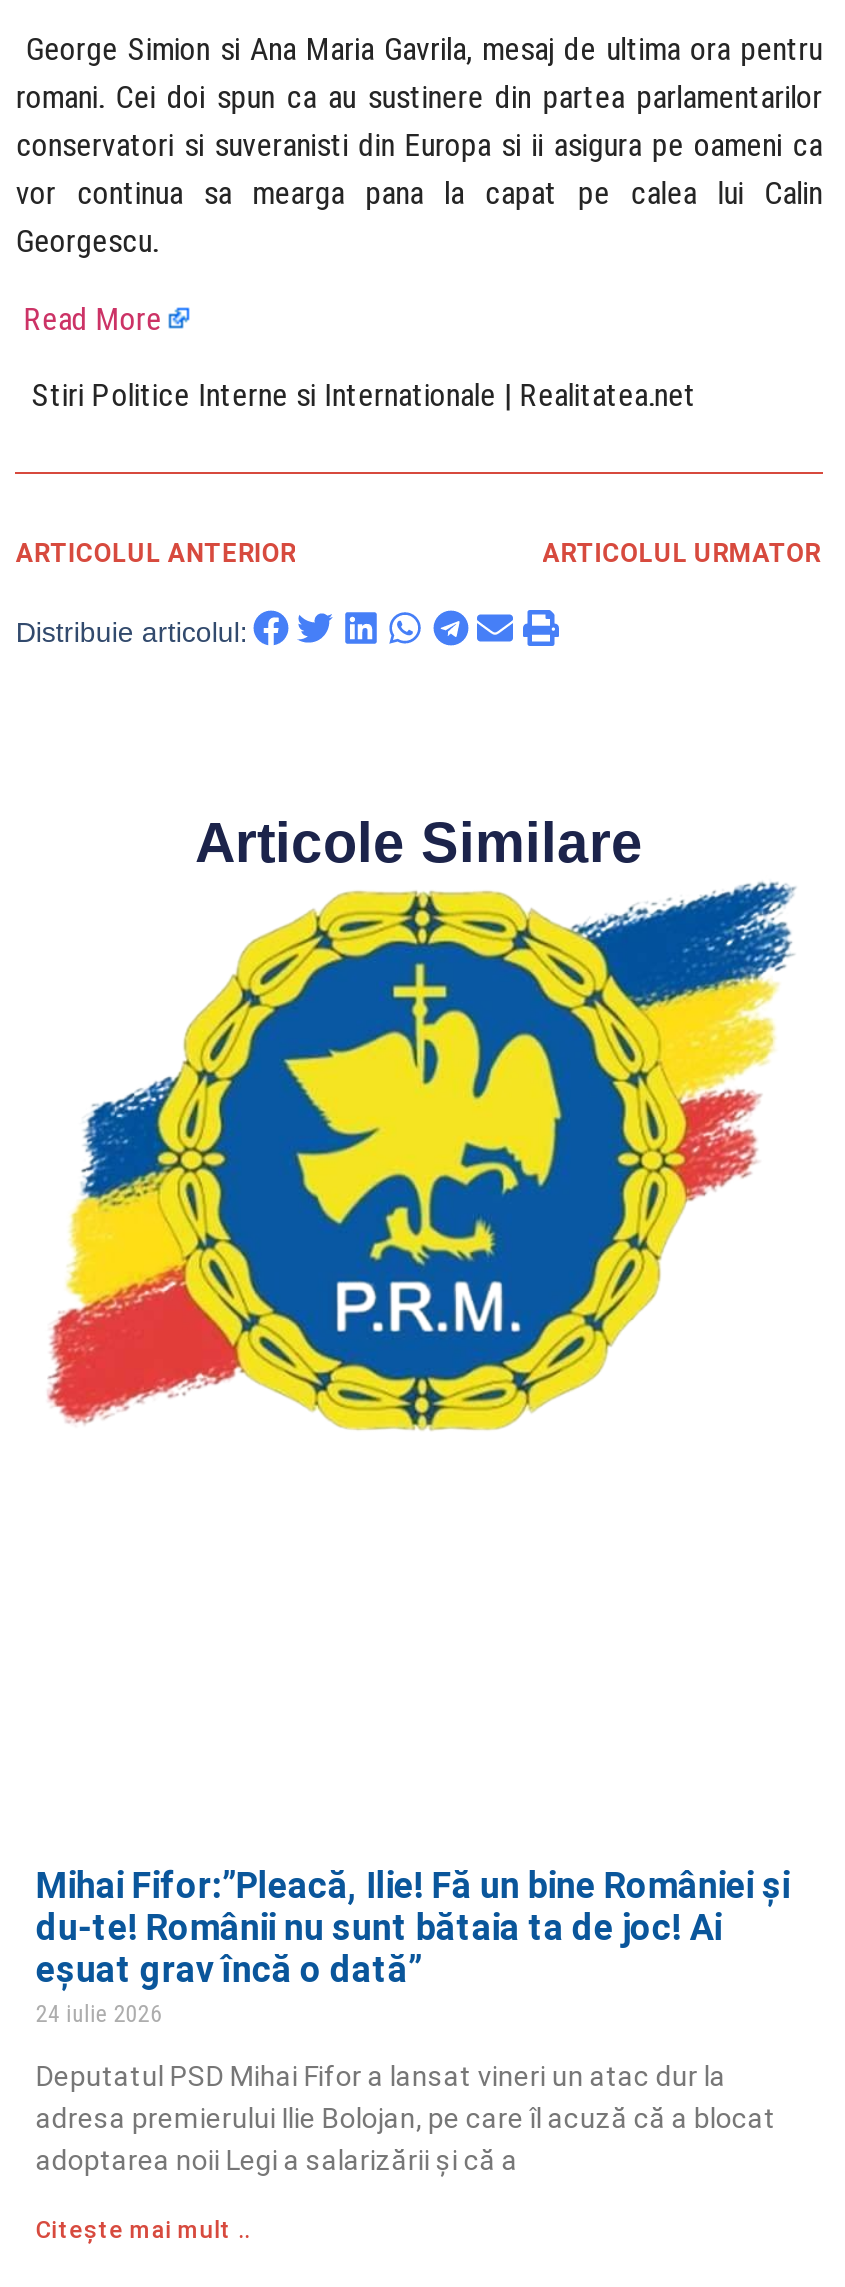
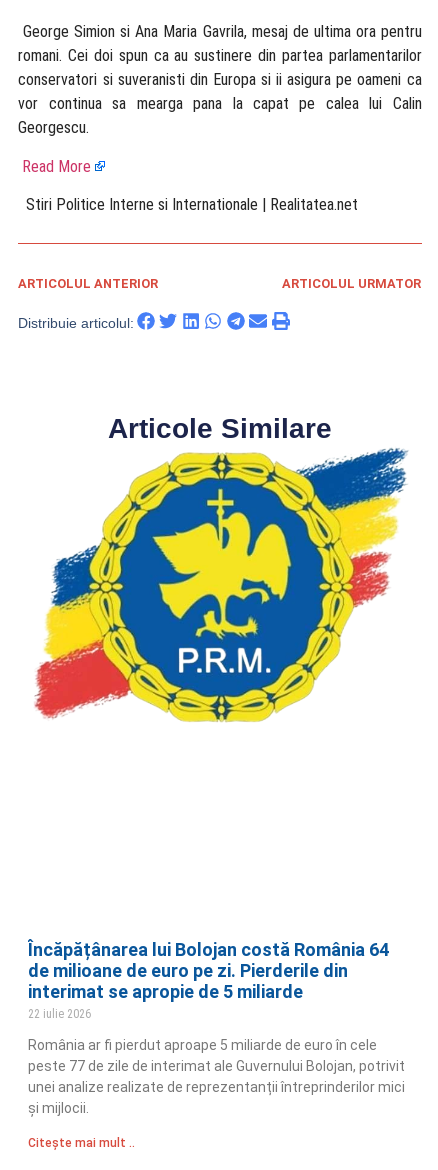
- Mihai Fifor:”Pleacă, Ilie! Fă un bine României și
- du-te! Românii nu sunt bătaia ta de joc! Ai
- eșuat grav încă o dată”
- 24 iulie 2026
+ Încăpățânarea lui Bolojan costă România 64
+ de milioane de euro pe zi. Pierderile din
+ interimat se apropie de 5 miliarde
+ 22 iulie 2026

- Deputatul PSD Mihai Fifor a lansat vineri un atac dur la
- adresa premierului Ilie Bolojan, pe care îl acuză că a blocat
- adoptarea noii Legi a salarizării și că a
+ România ar fi pierdut aproape 5 miliarde de euro în cele
+ peste 77 de zile de interimat ale Guvernului Bolojan, potrivit
+ unei analize realizate de reprezentanții întreprinderilor mici
+ și mijlocii.
